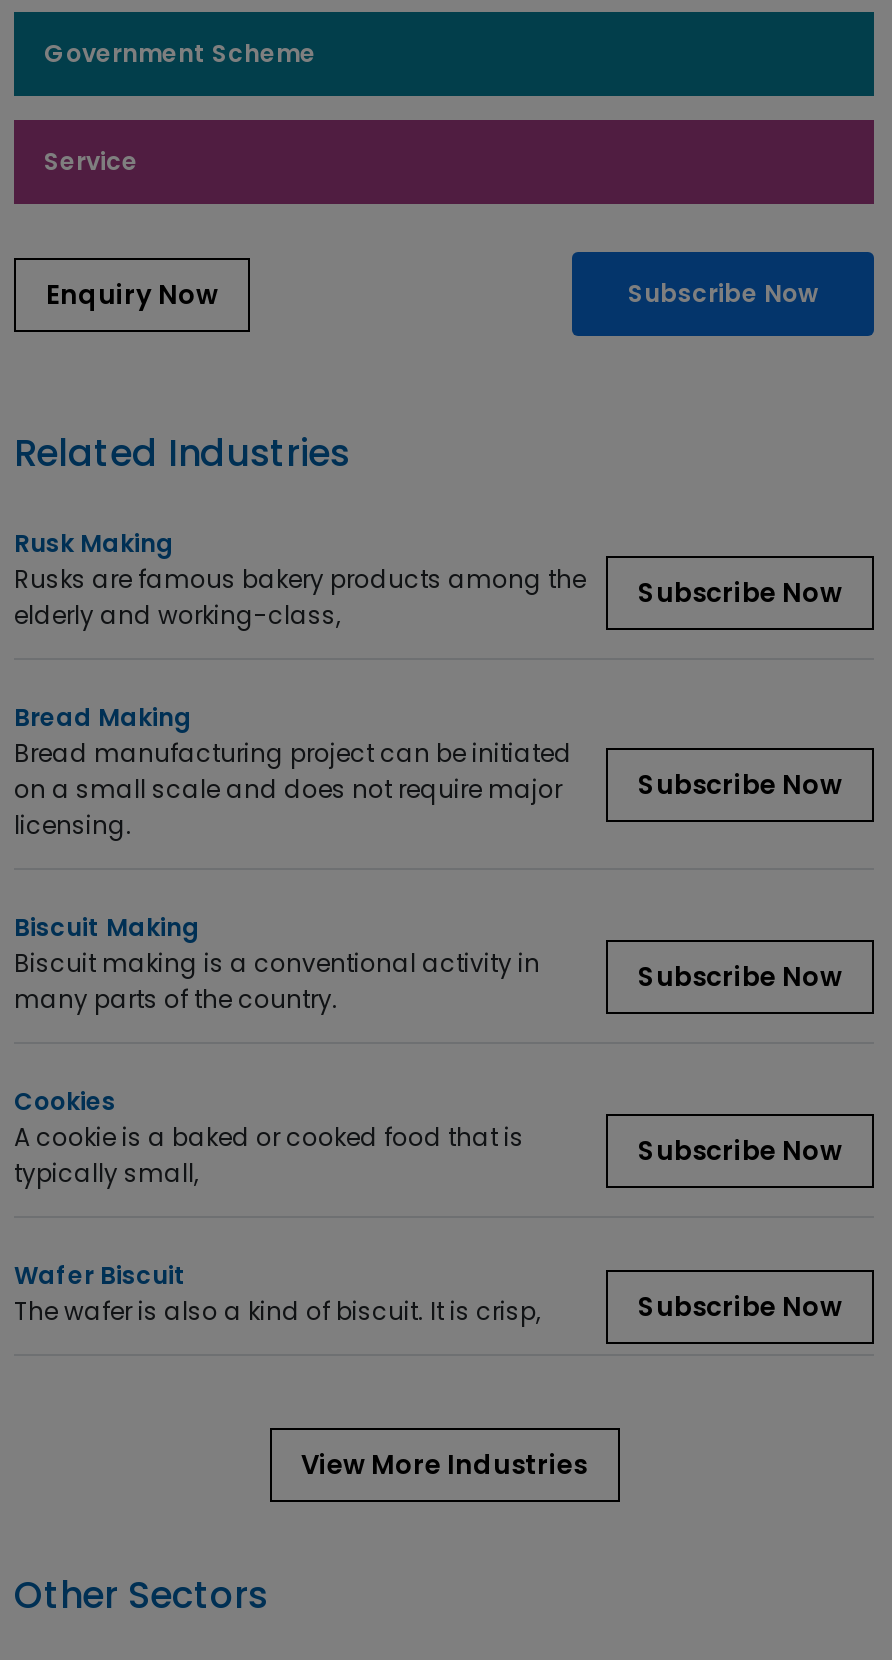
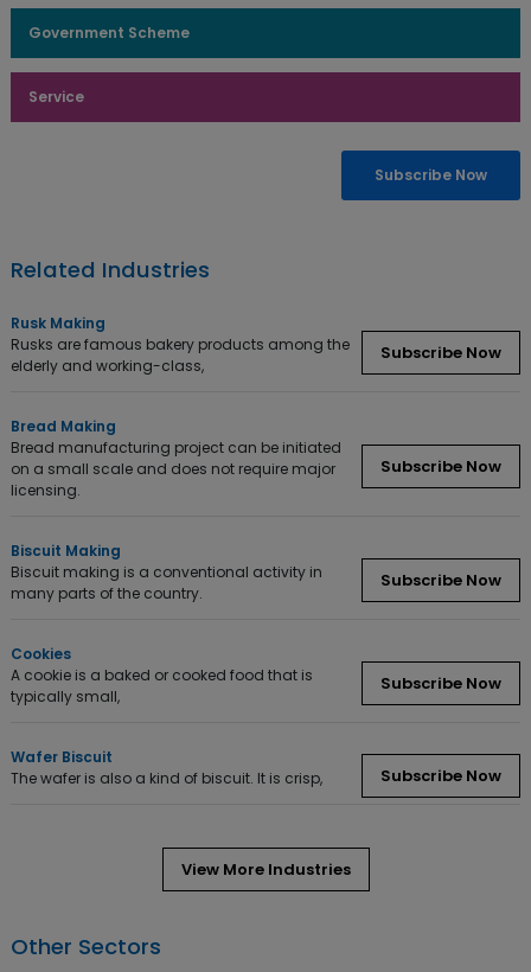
- Enquiry Now
